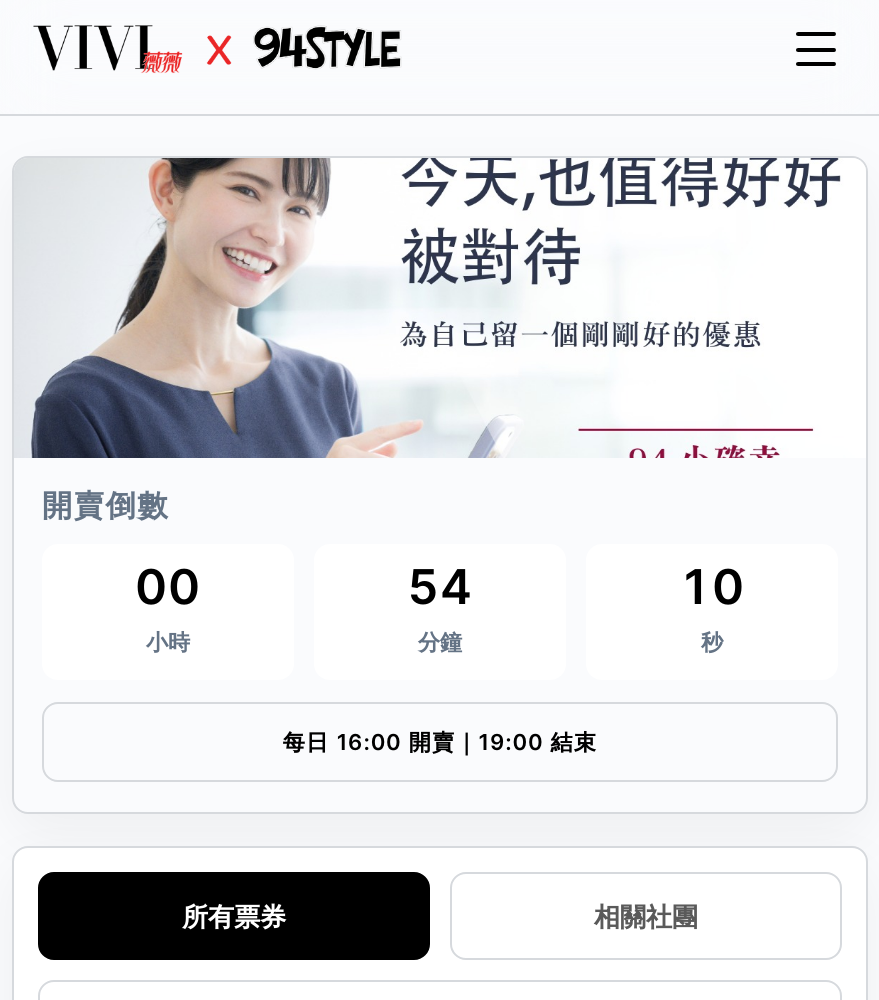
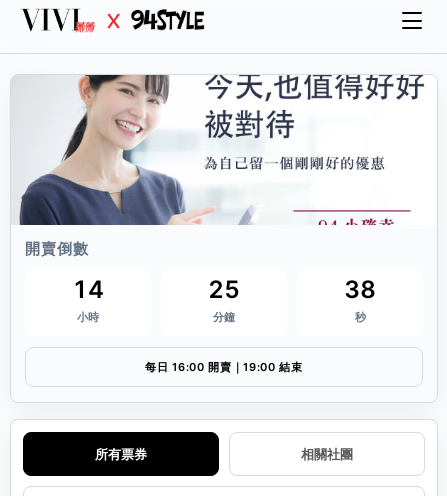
- 00
+ 14

- 54
+ 25

- 10
+ 38
